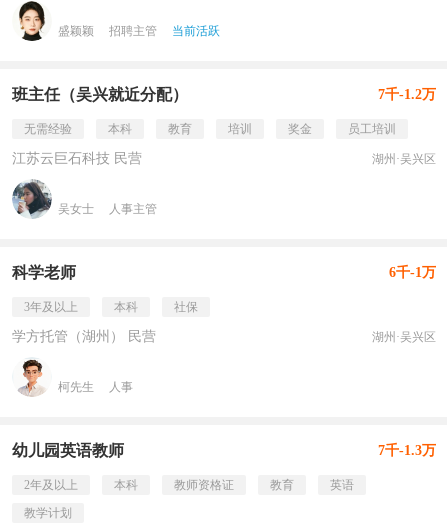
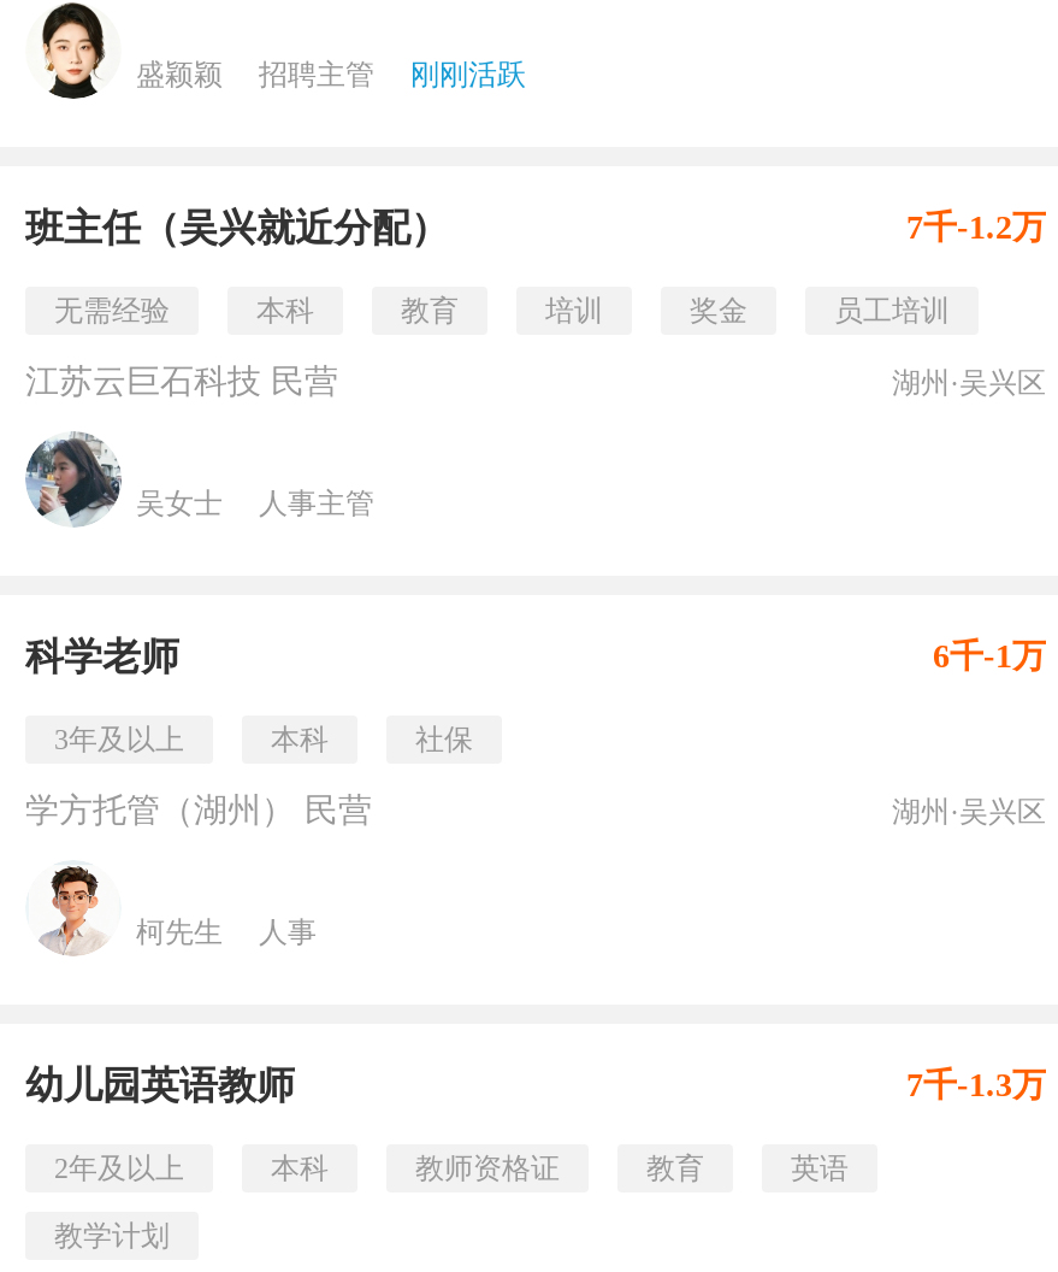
- 当前活跃
+ 刚刚活跃
